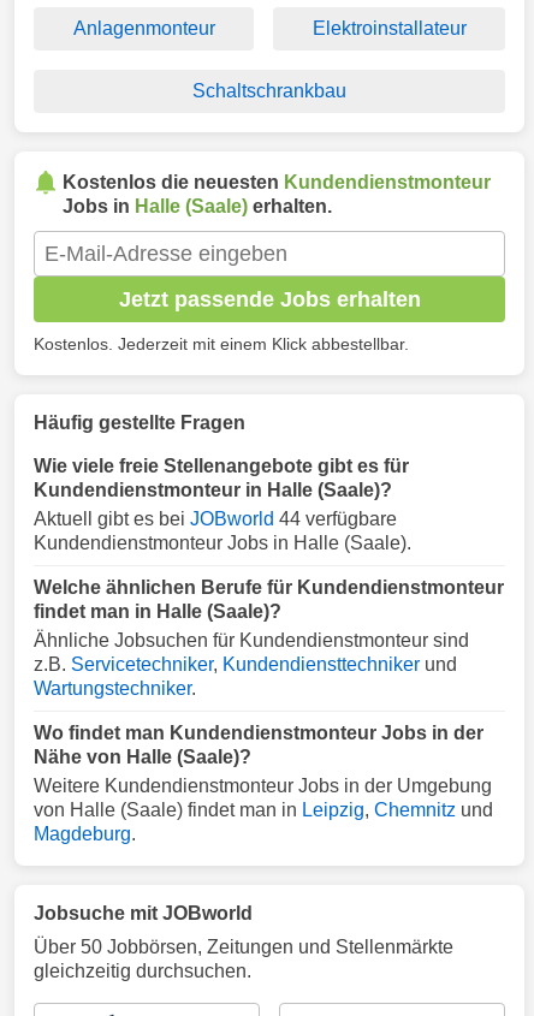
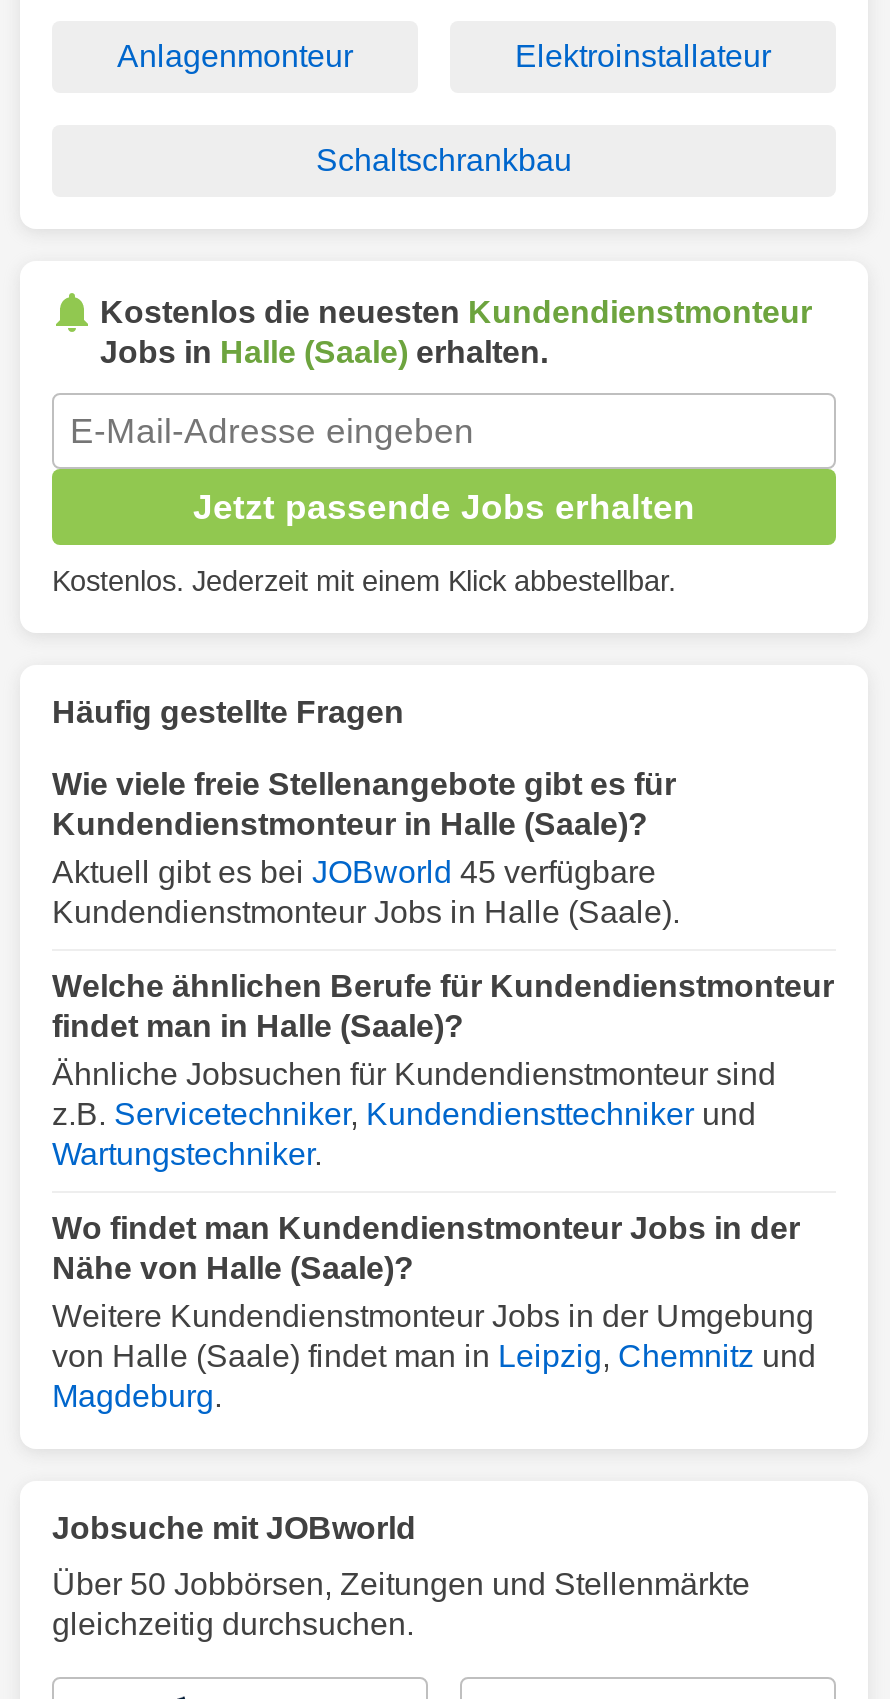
- Aktuell gibt es bei JOBworld 44 verfügbare
+ Aktuell gibt es bei JOBworld 45 verfügbare
